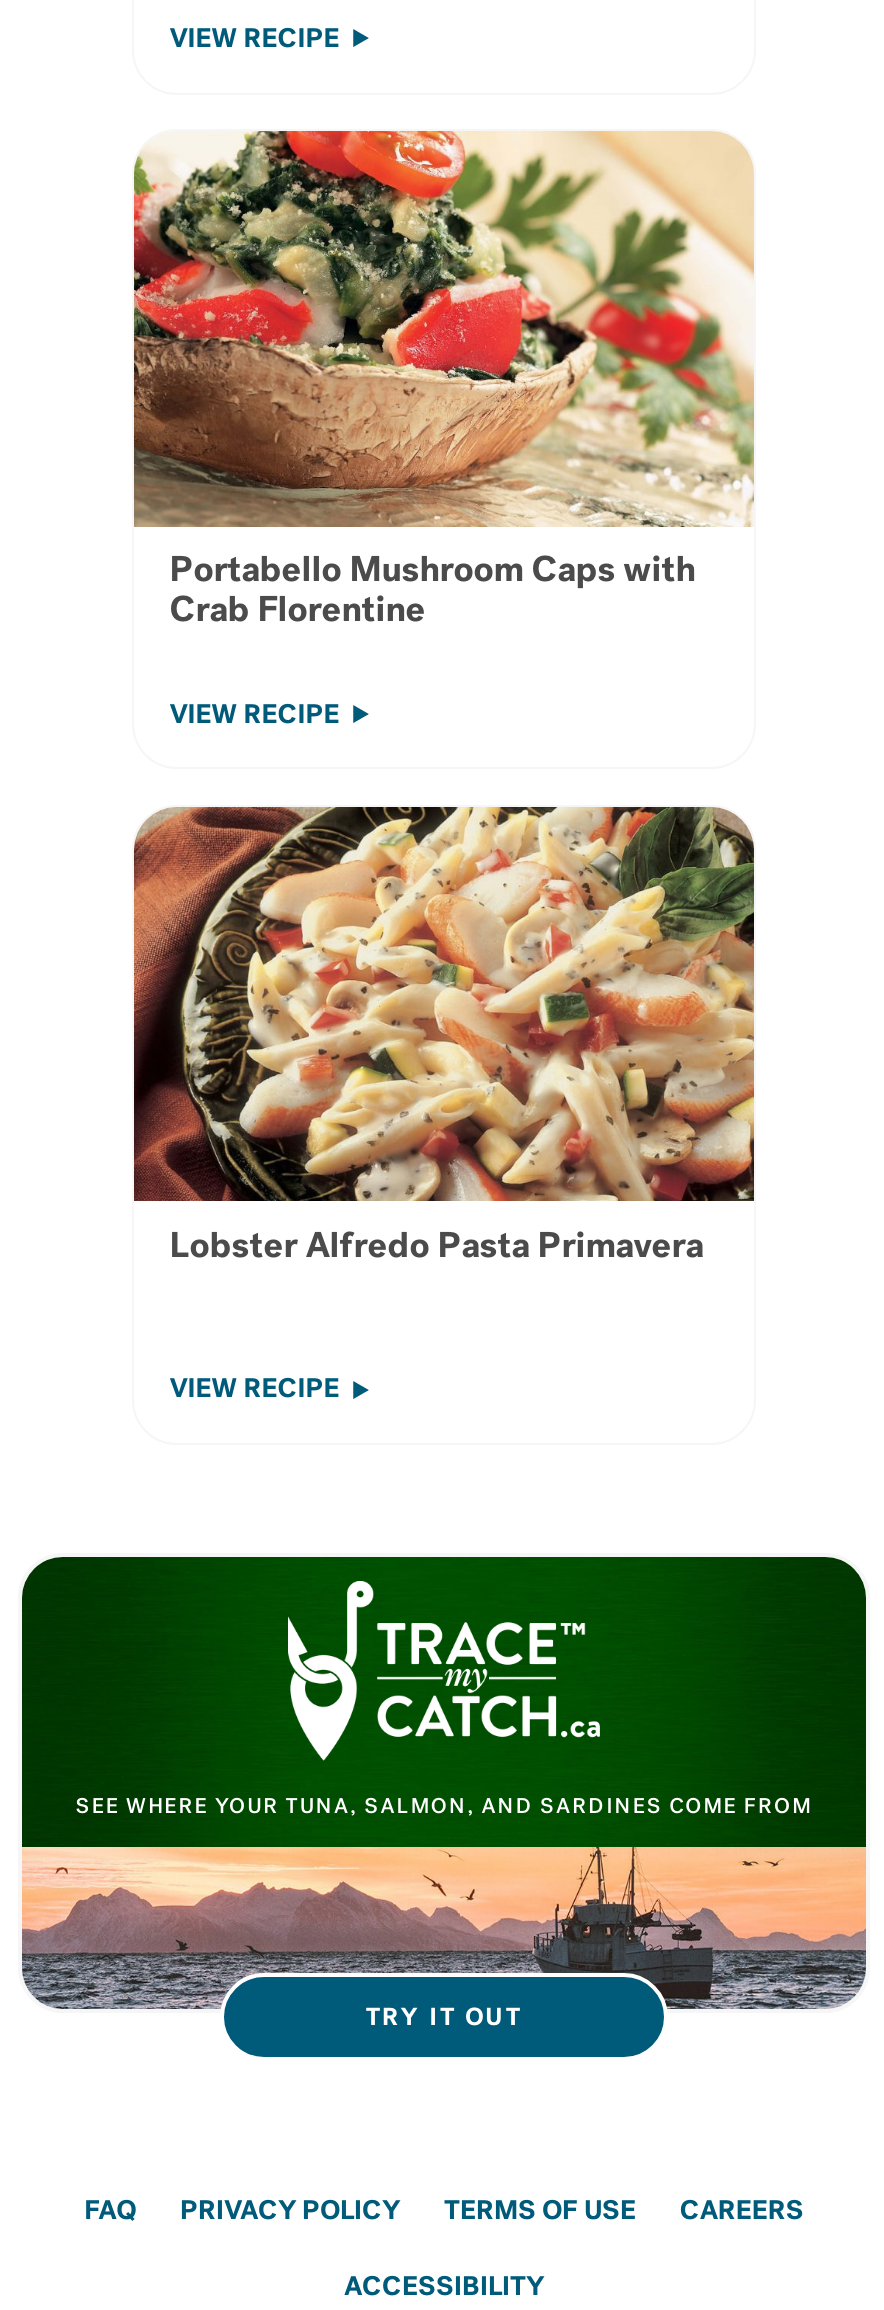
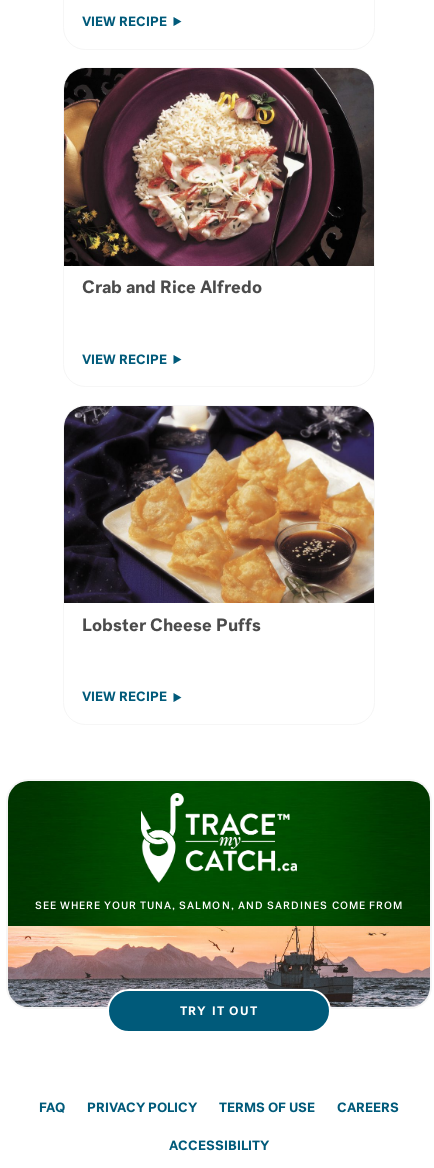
- [image]
- Portabello Mushroom Caps with
- Crab Florentine
+ [image]
+ Crab and Rice Alfredo

- [image]
- Lobster Alfredo Pasta Primavera
+ [image]
+ Lobster Cheese Puffs
